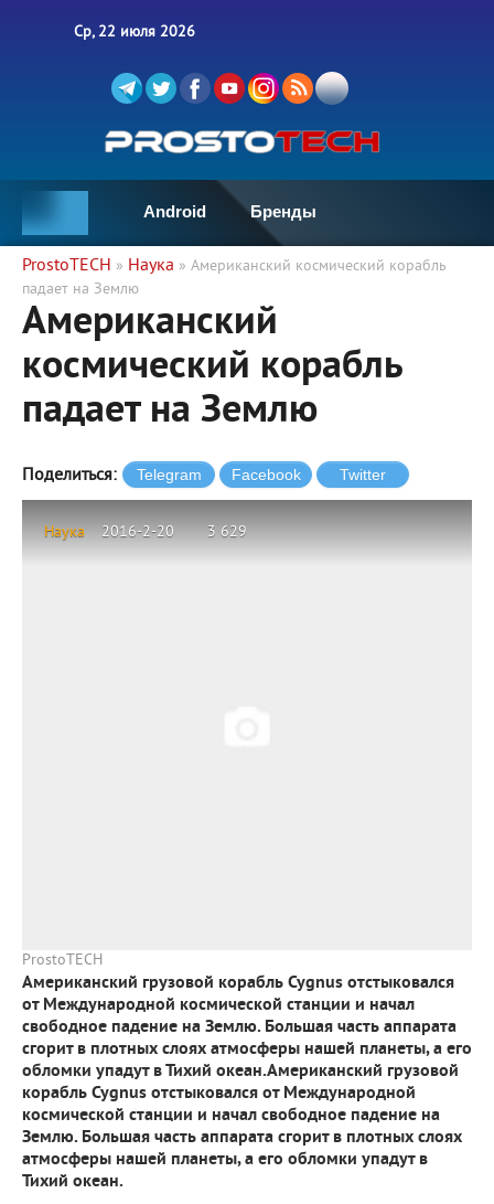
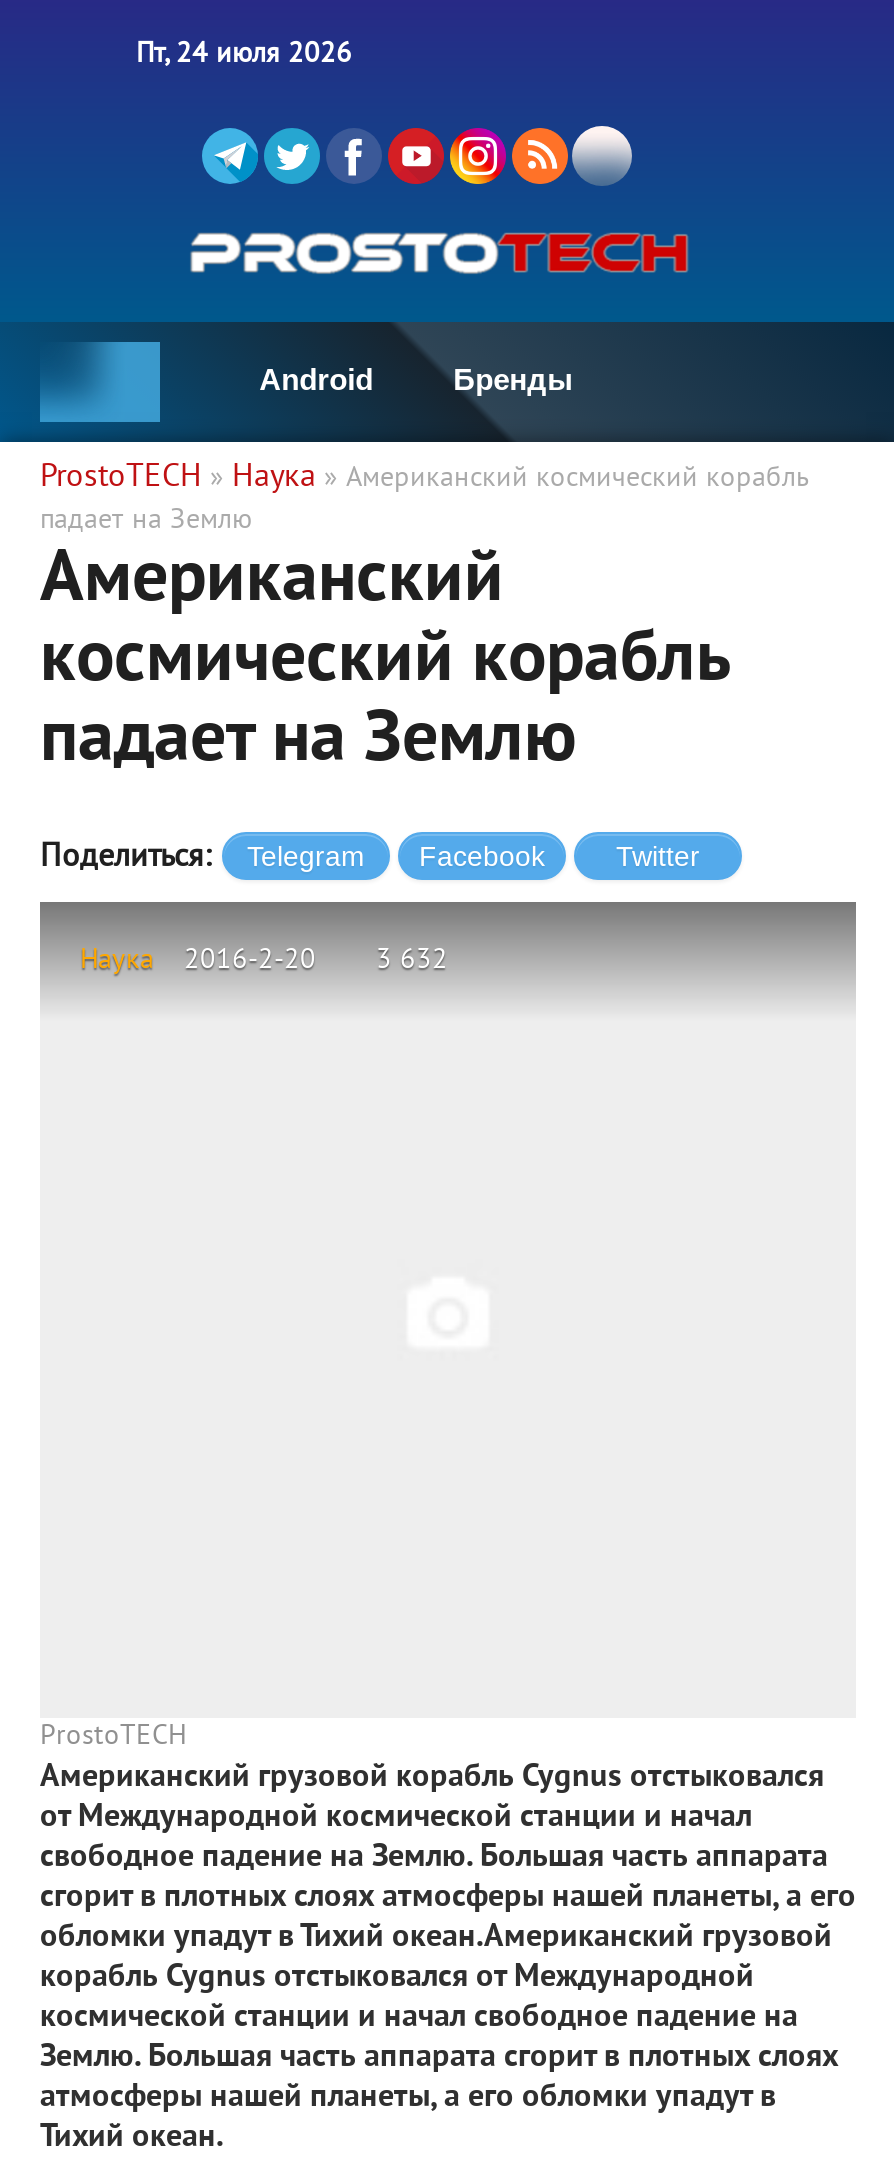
- Ср, 22 июля 2026
+ Пт, 24 июля 2026

- 3 629
+ 3 632
